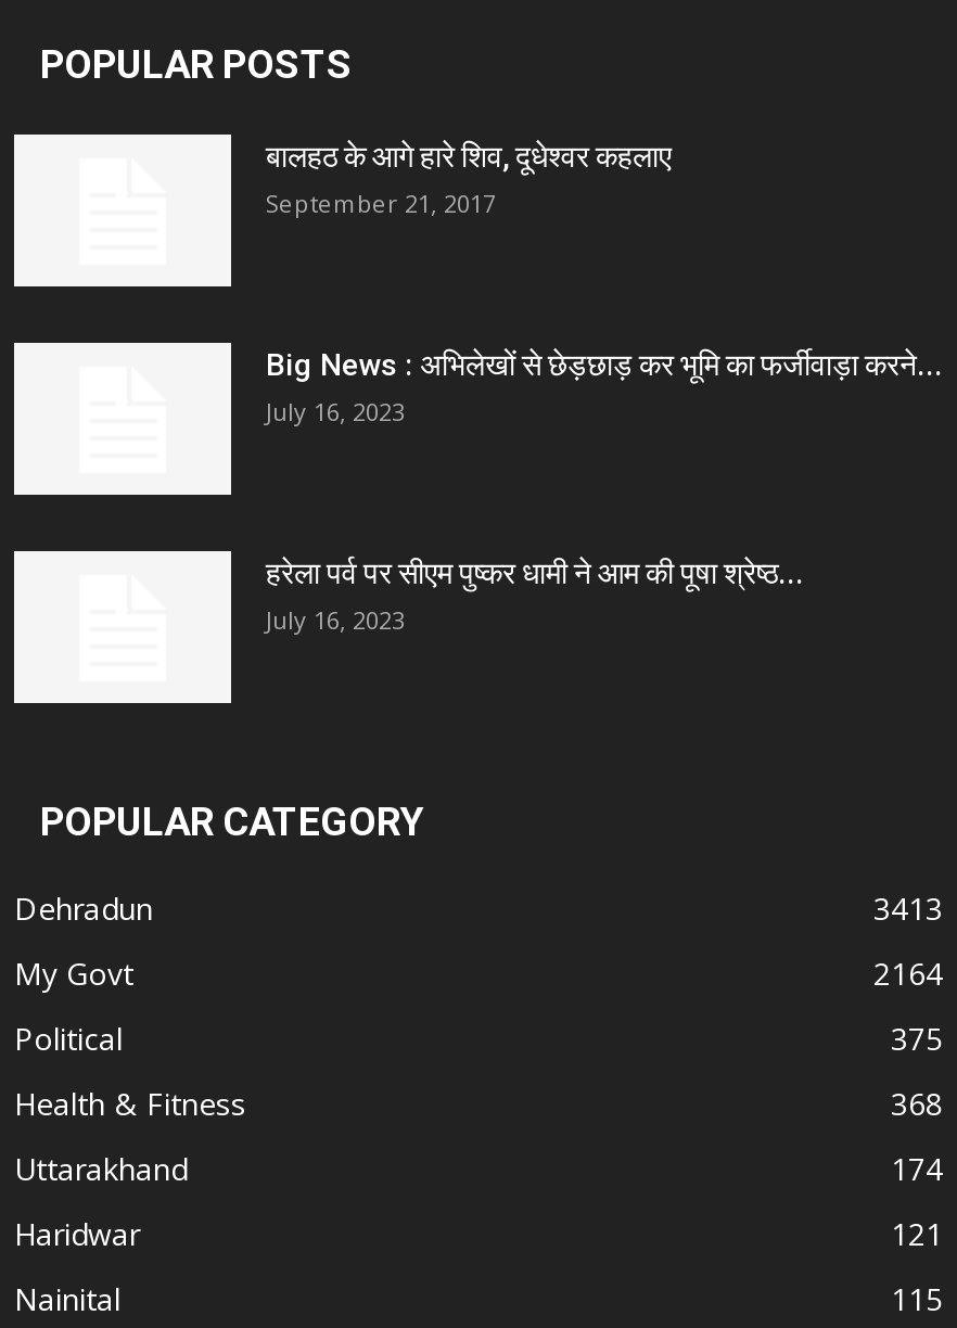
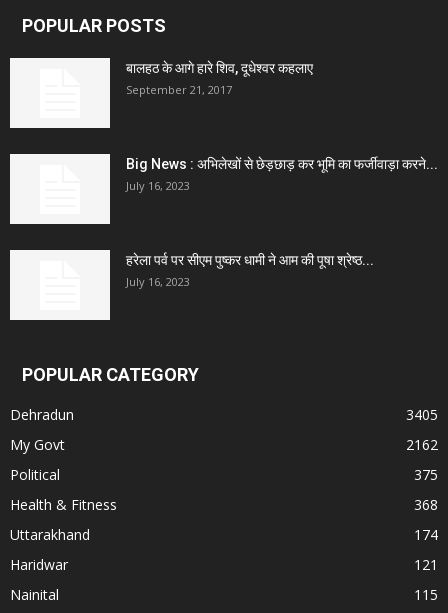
- 3413
+ 3405

- 2164
+ 2162
